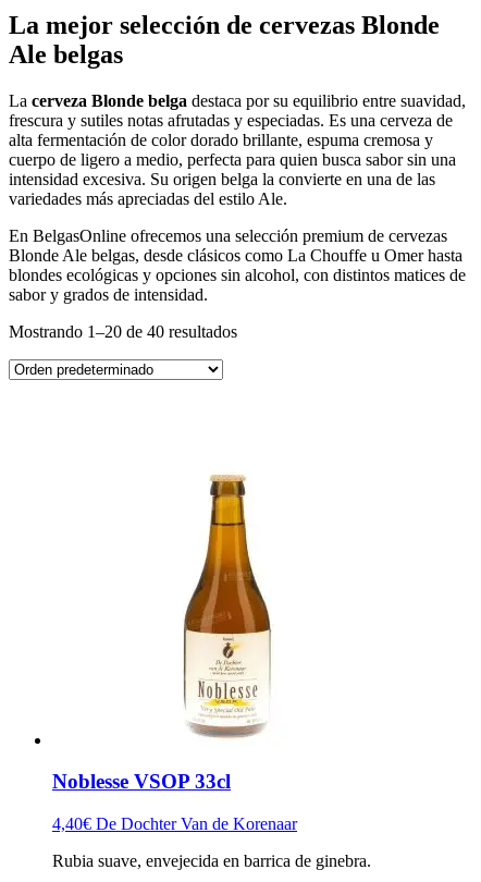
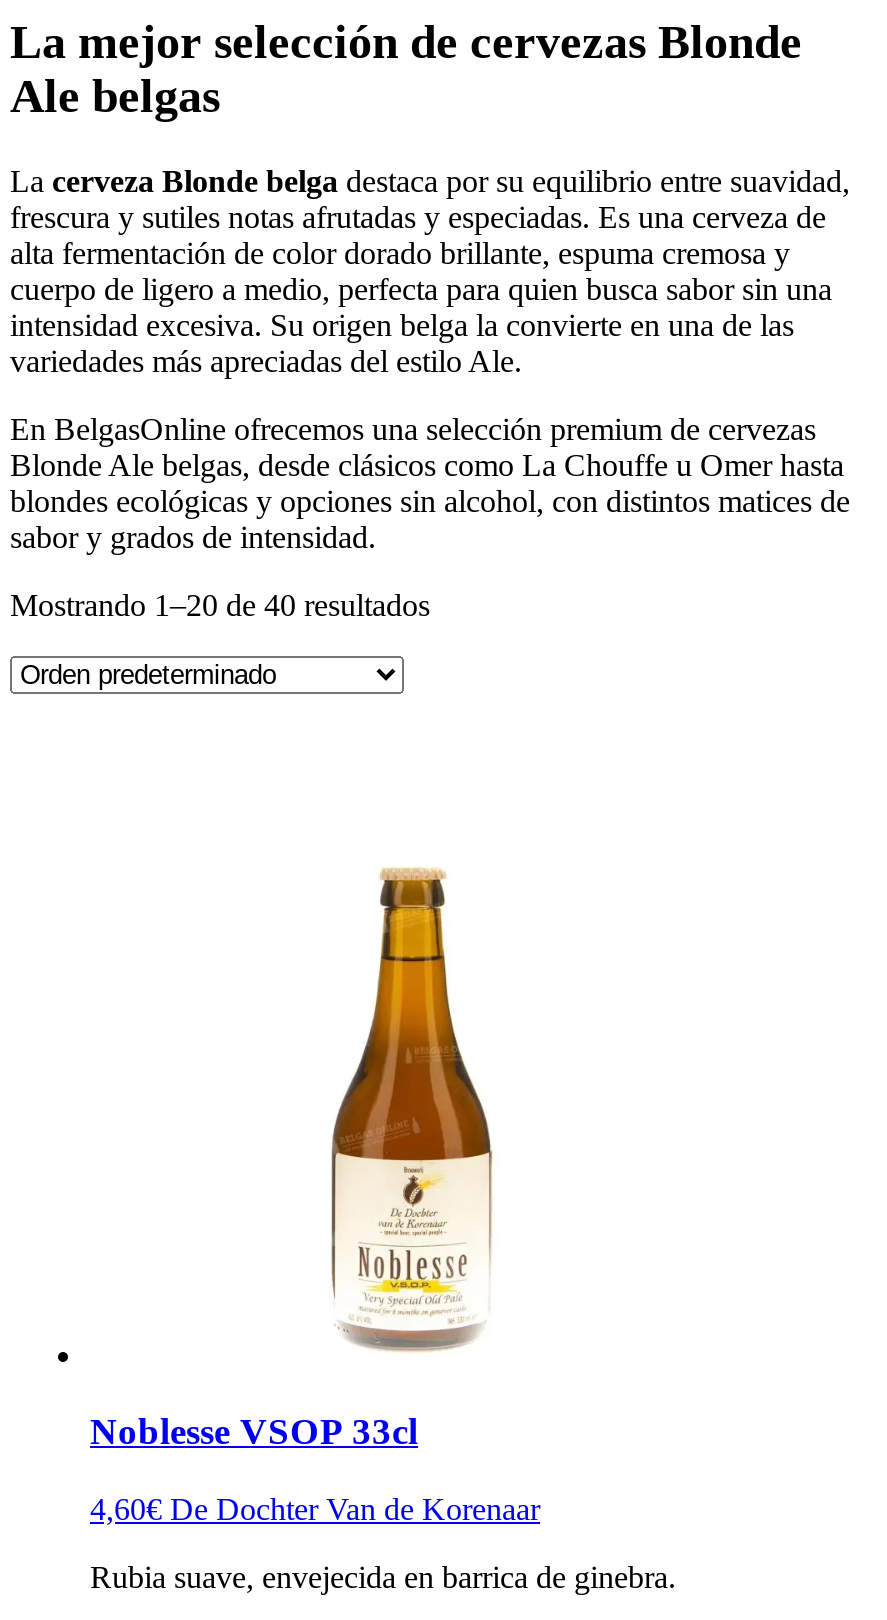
- 4,40€ De Dochter Van de Korenaar
+ 4,60€ De Dochter Van de Korenaar
